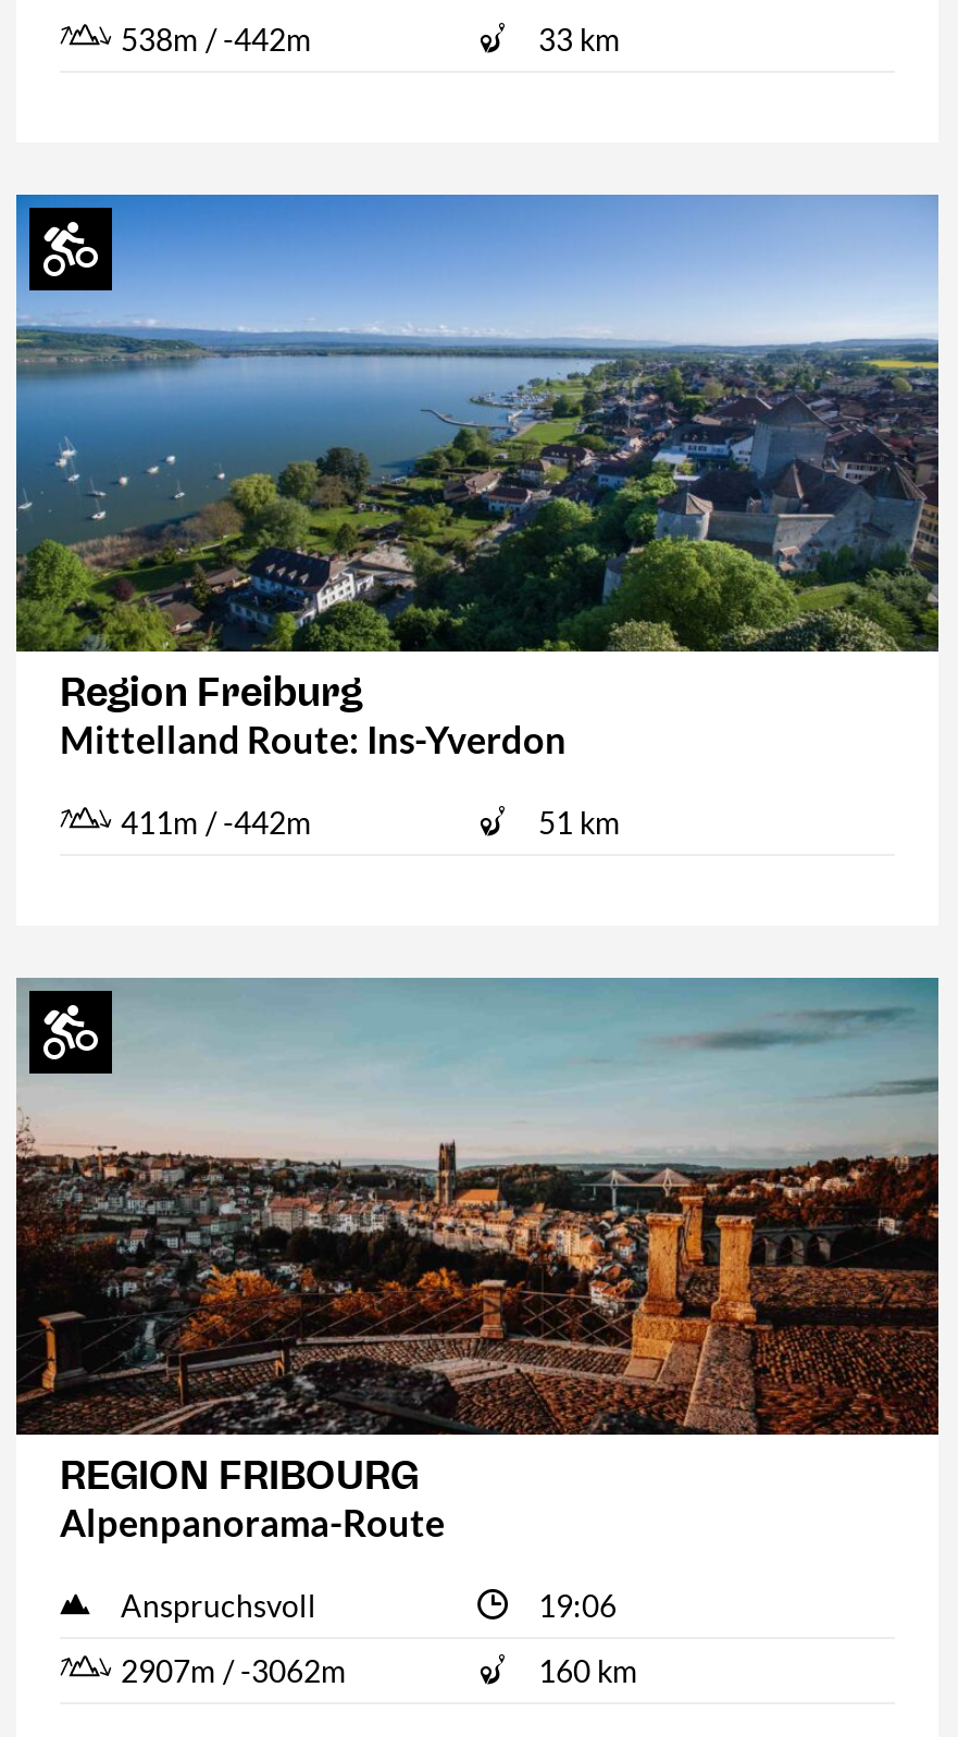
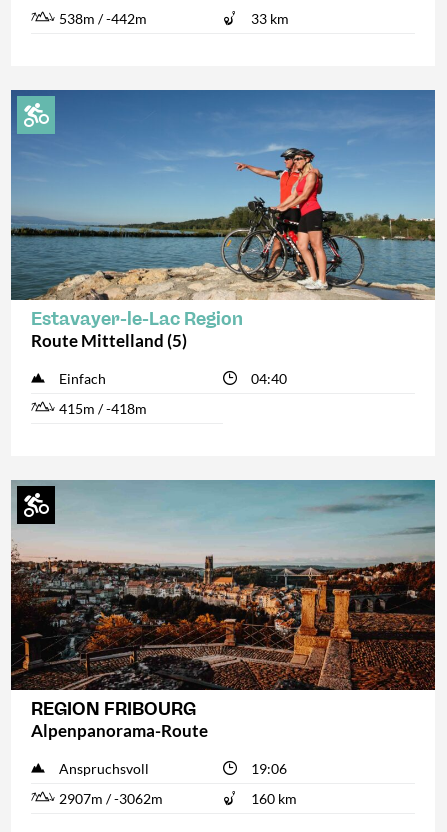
- [image]
- Region Freiburg
- Mittelland Route: Ins-Yverdon
- 411m / -442m
- 51 km
+ [image]
+ Estavayer-le-Lac Region
+ Route Mittelland (5)
+ Einfach
+ 04:40
+ 415m / -418m
